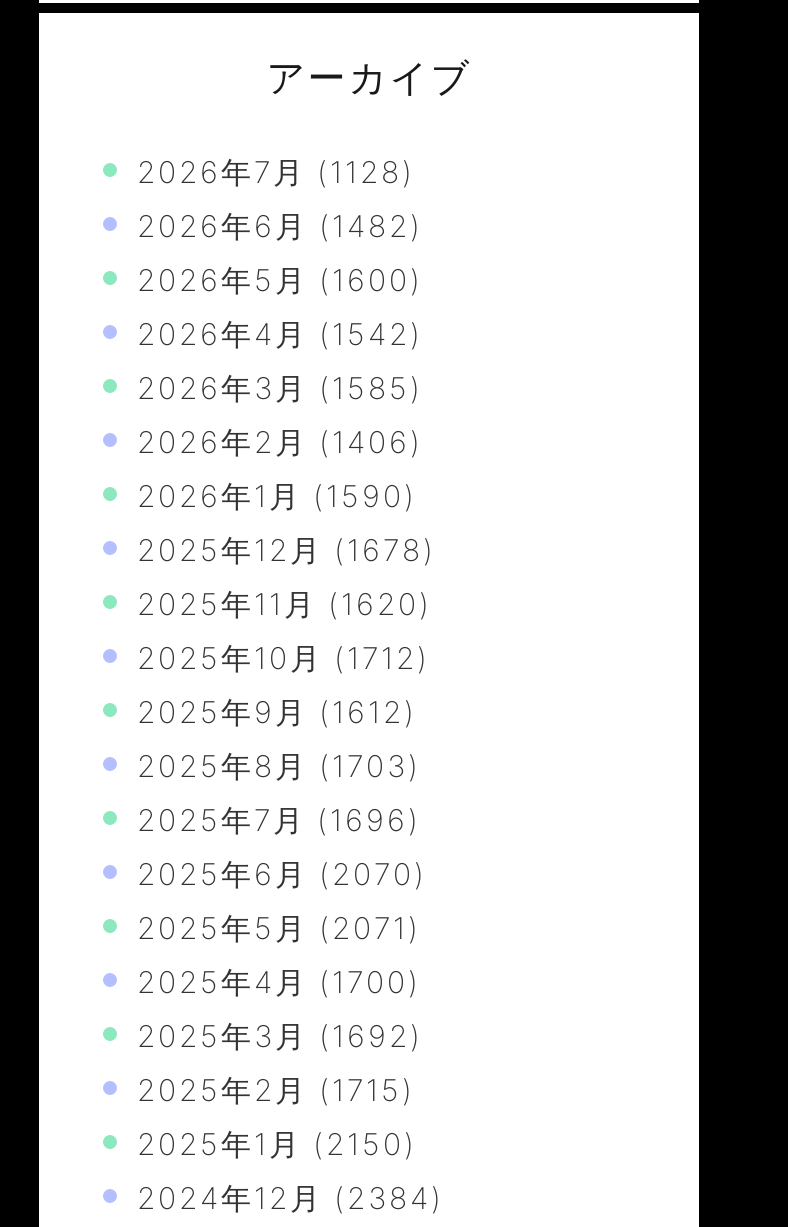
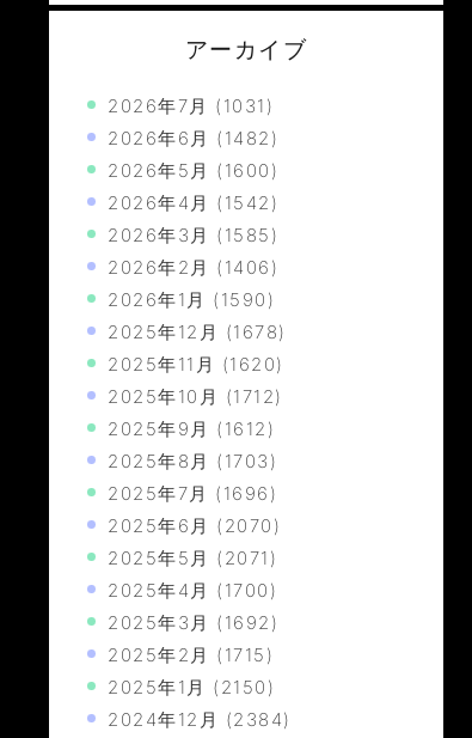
- 2026年7月(1128)
+ 2026年7月(1031)
